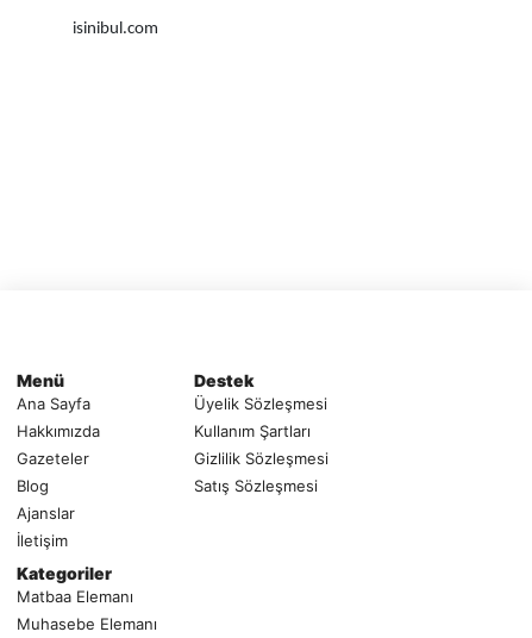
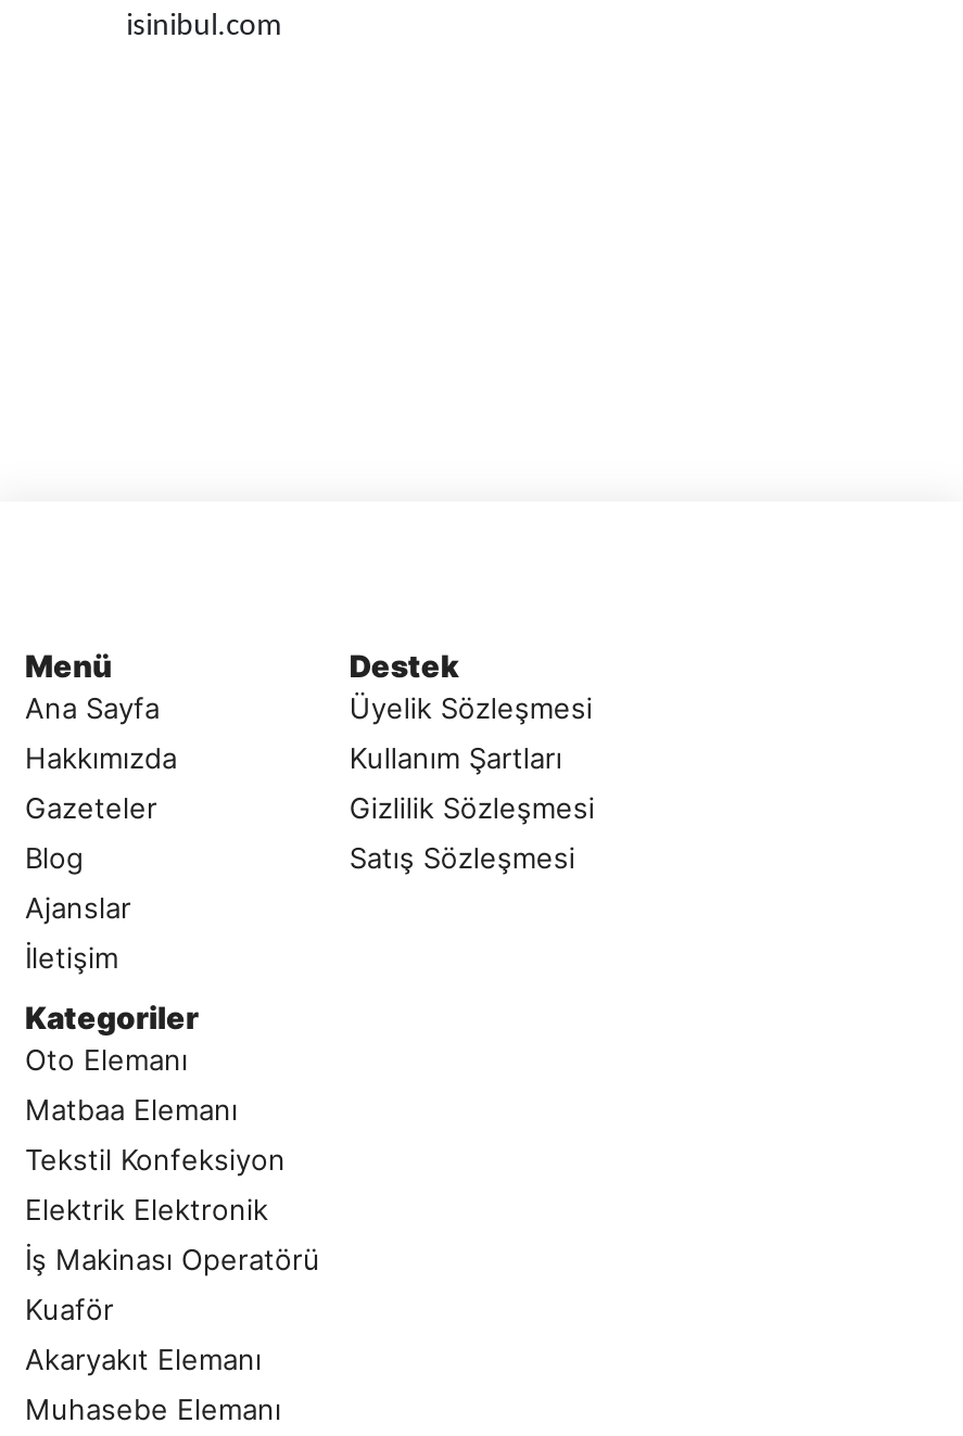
+ Oto Elemanı

+ Tekstil Konfeksiyon
+ Elektrik Elektronik
+ İş Makinası Operatörü
+ Kuaför
+ Akaryakıt Elemanı
